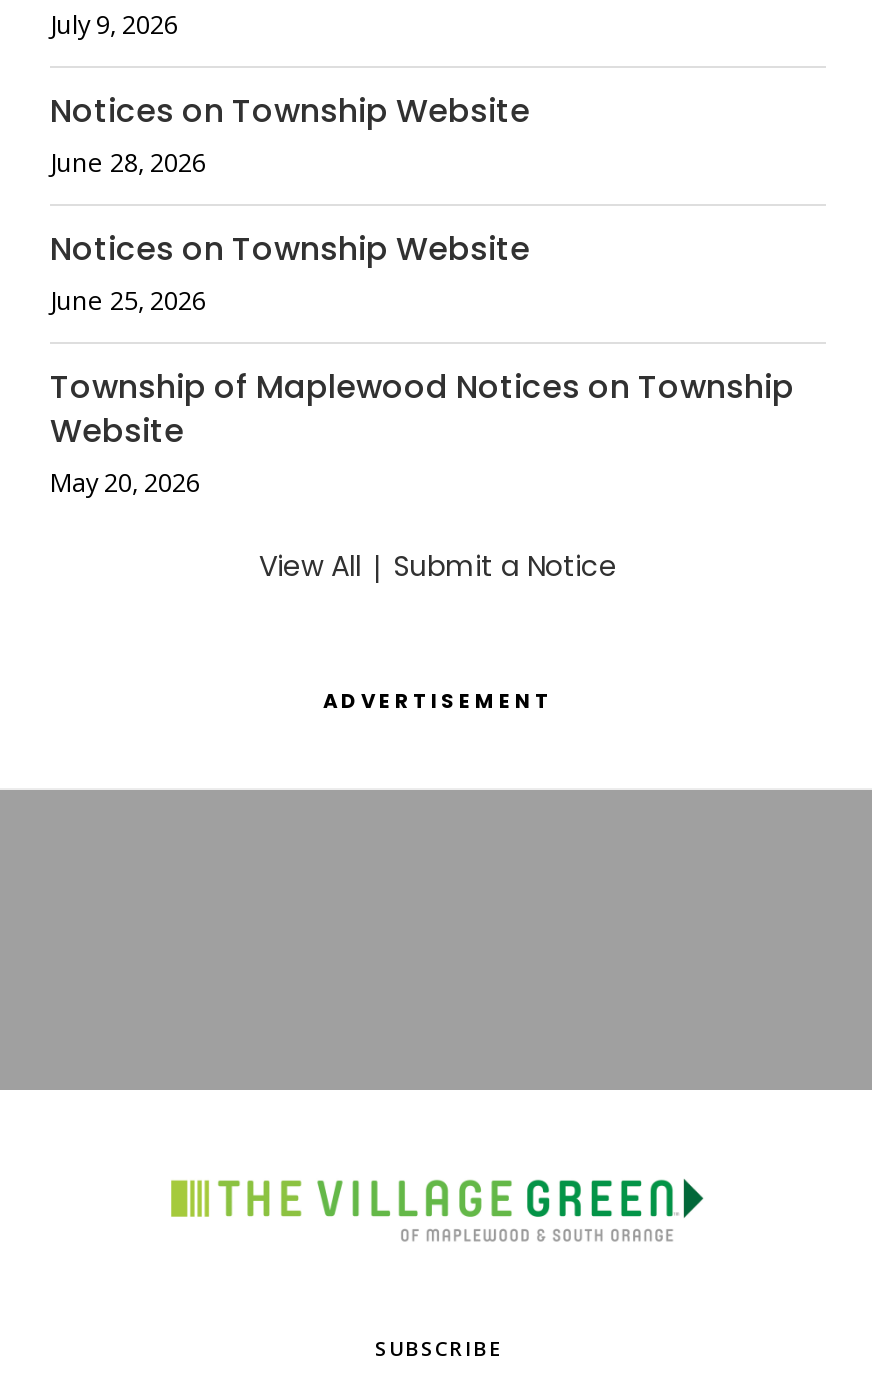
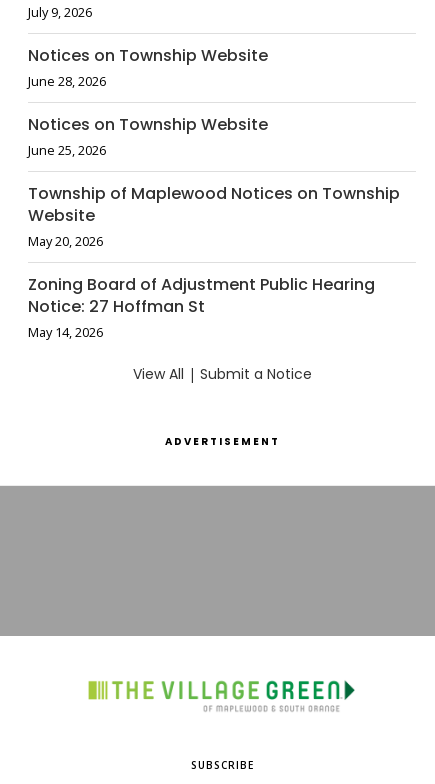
+ Zoning Board of Adjustment Public Hearing
+ Notice: 27 Hoffman St
+ May 14, 2026
